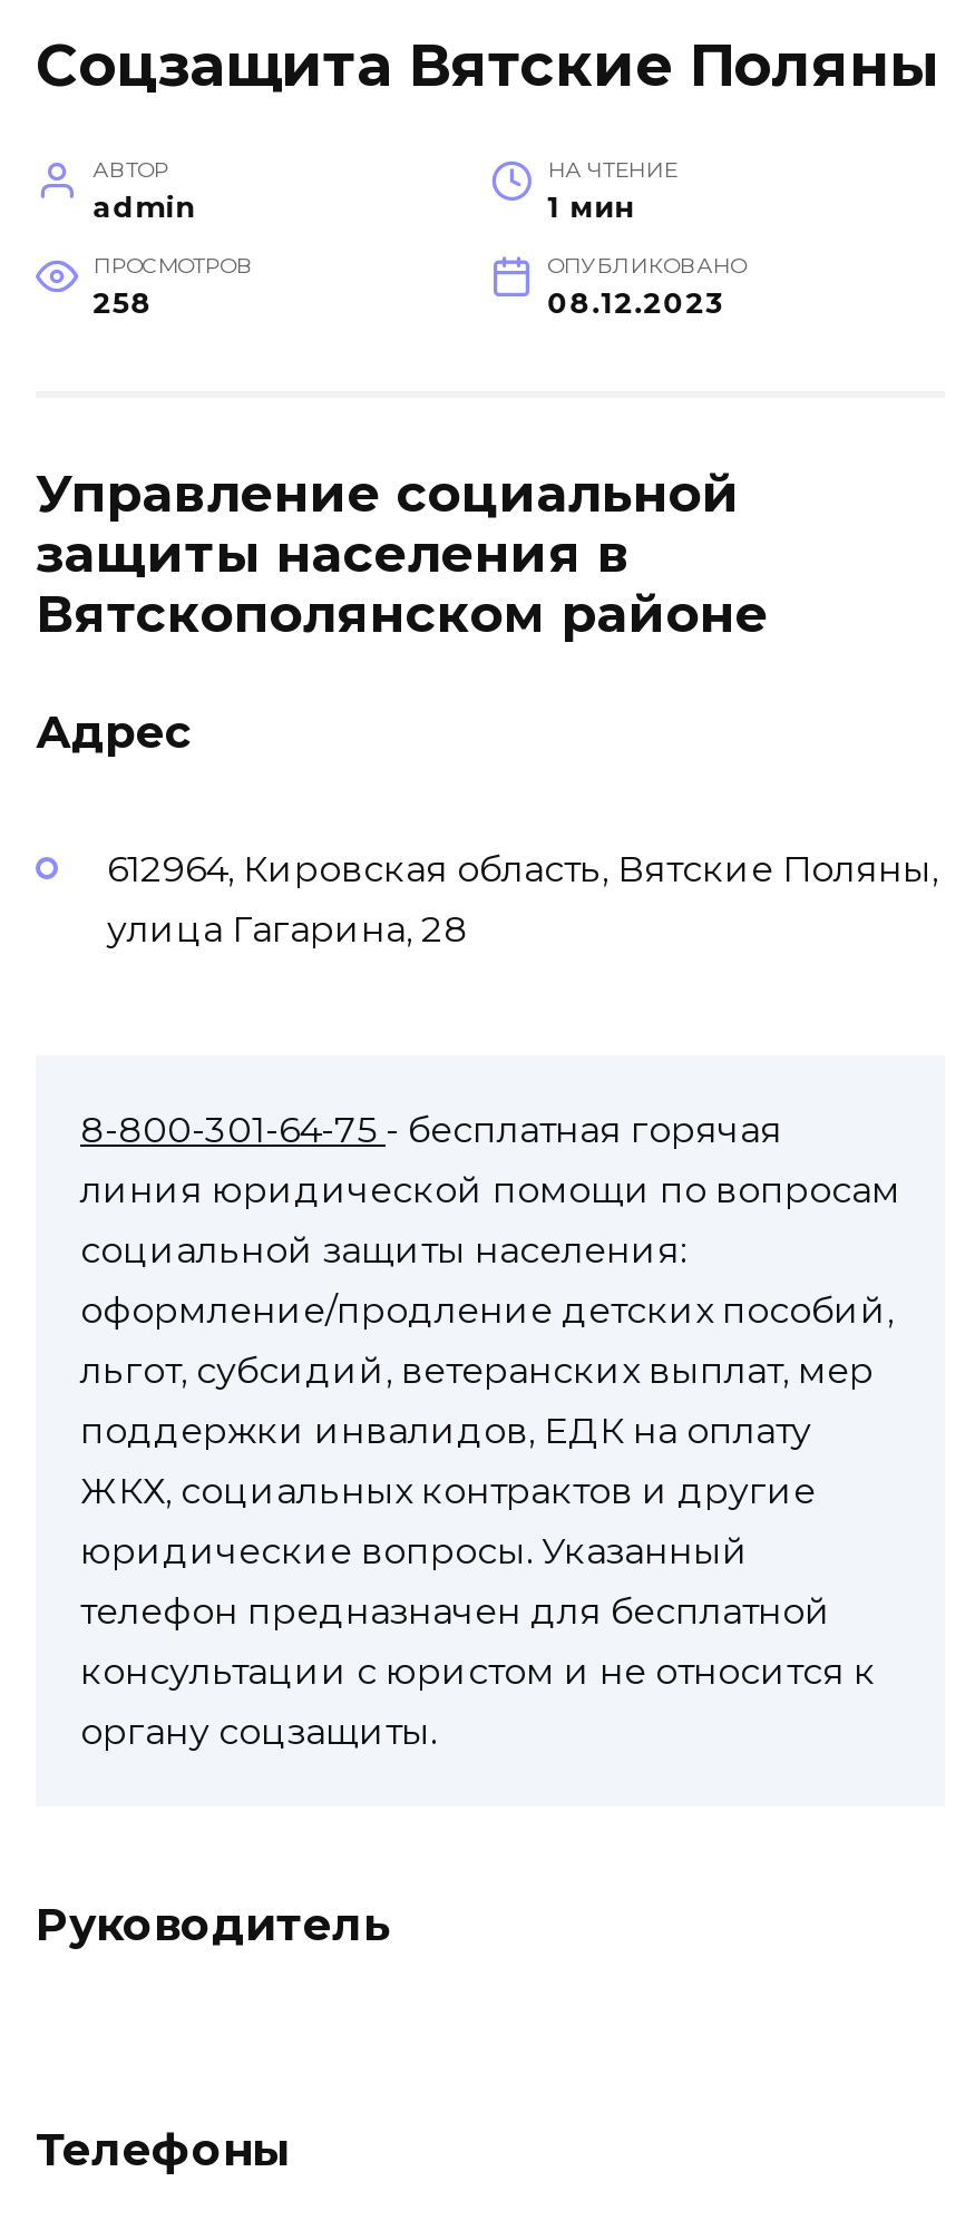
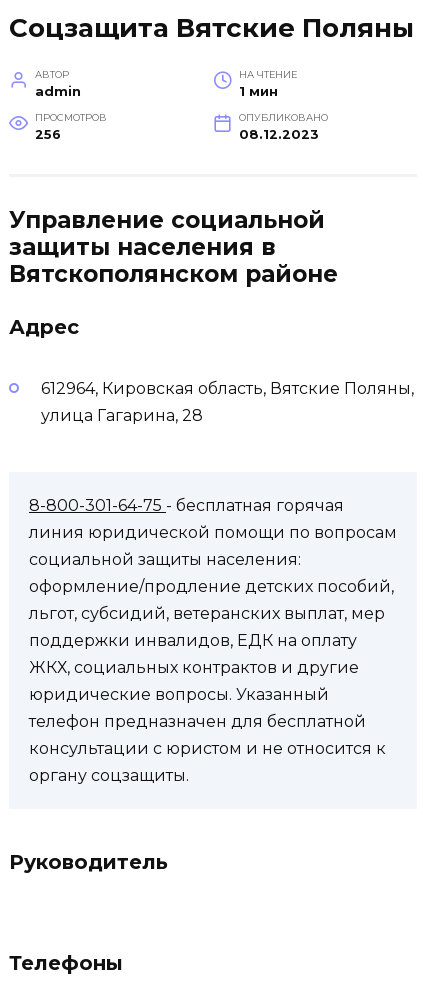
- 258
+ 256
